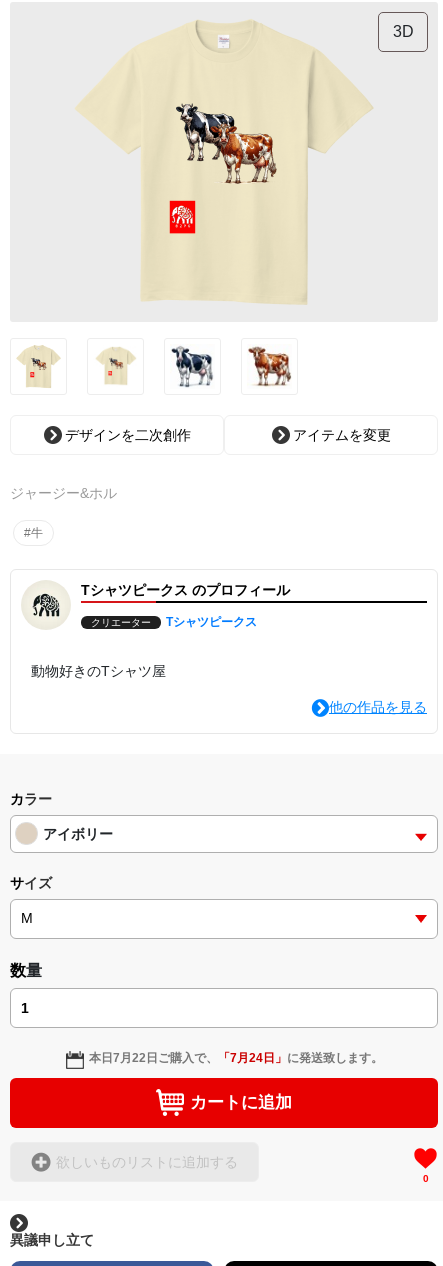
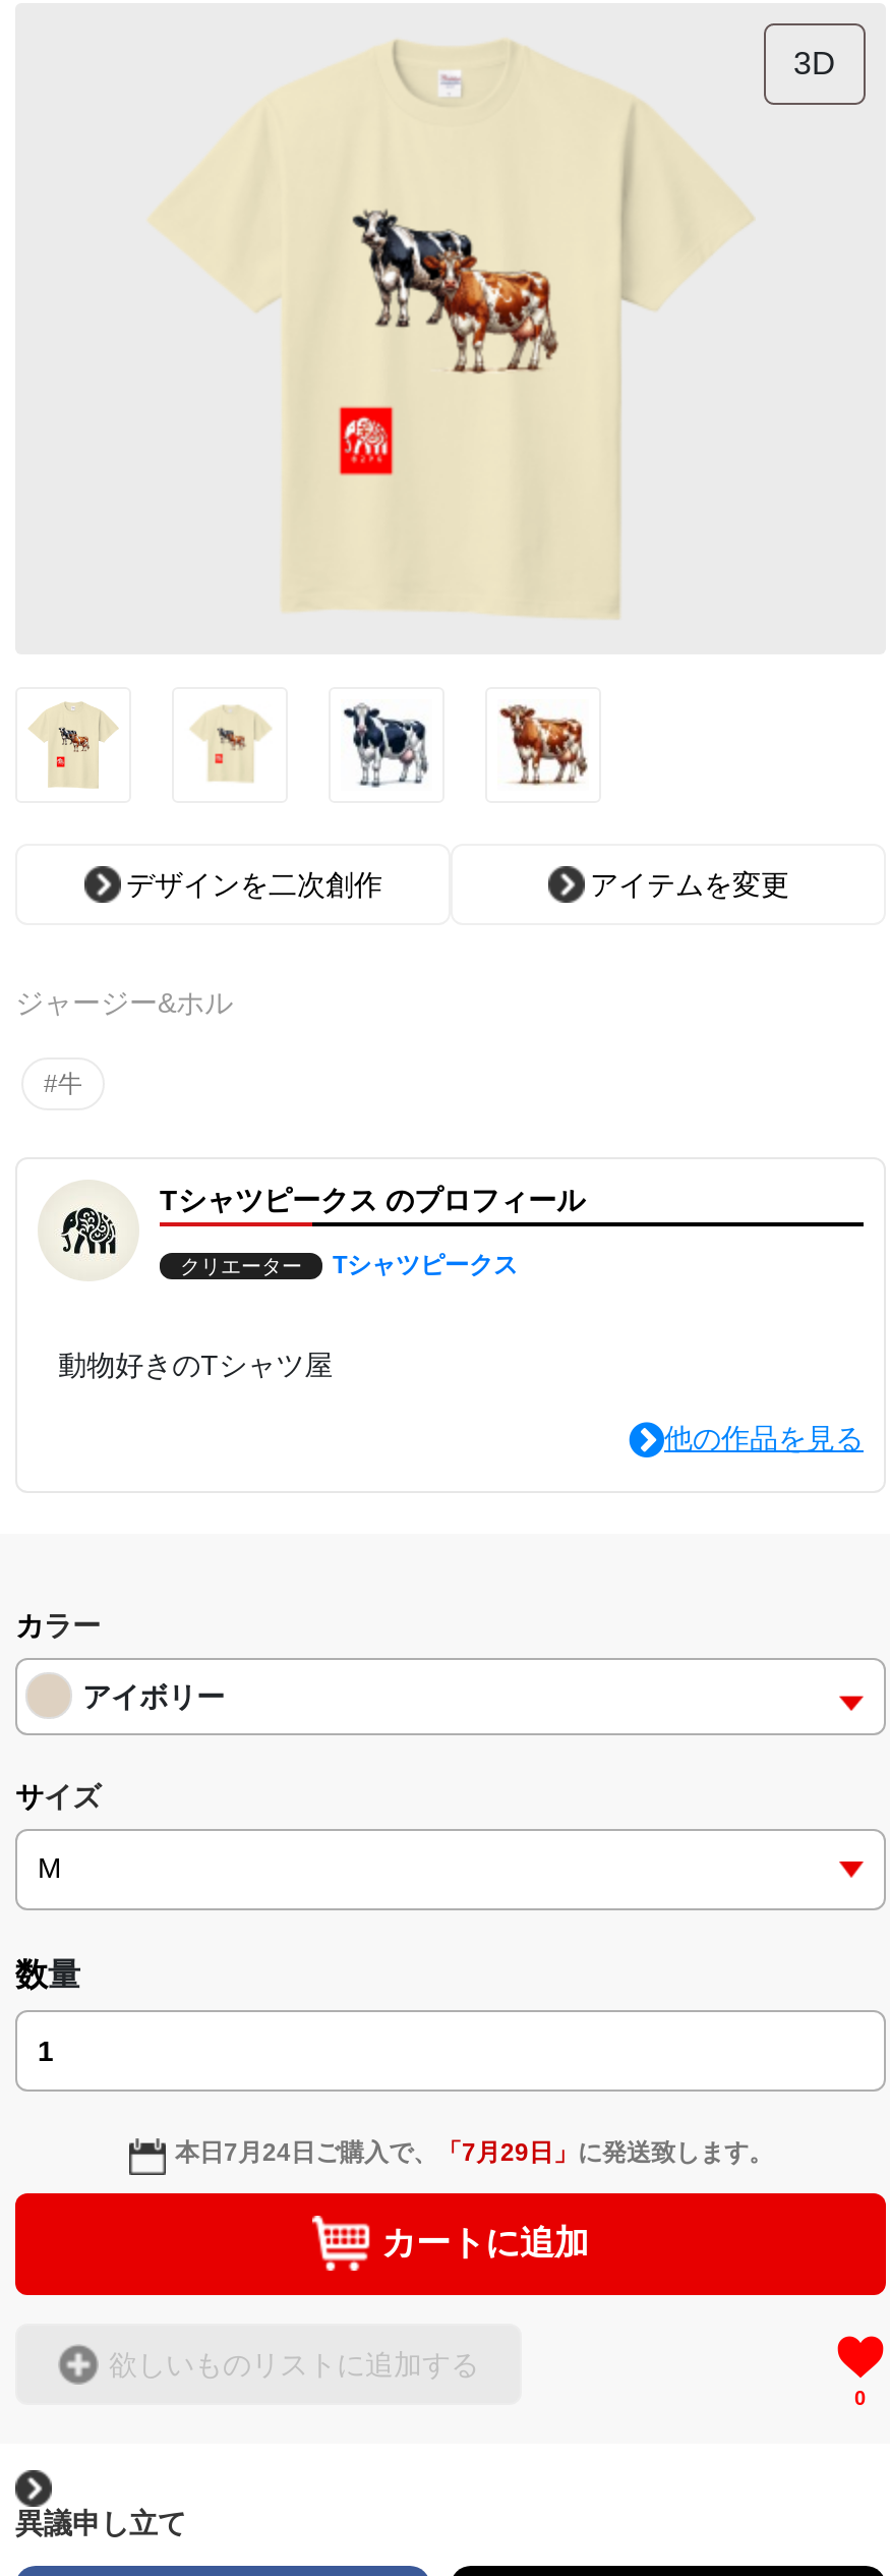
- 本日7月22日ご購入で、「7月24日」に発送致します。
+ 本日7月24日ご購入で、「7月29日」に発送致します。
